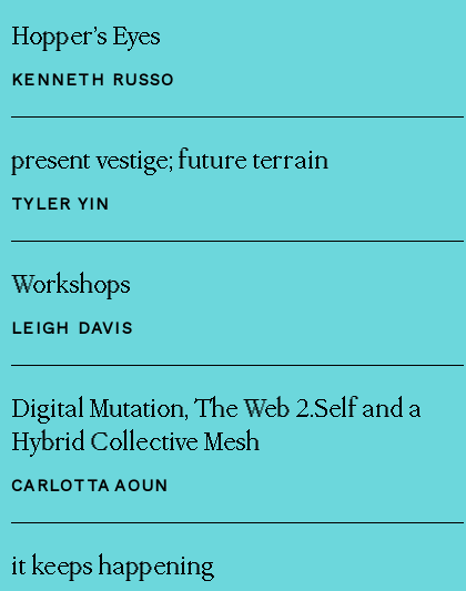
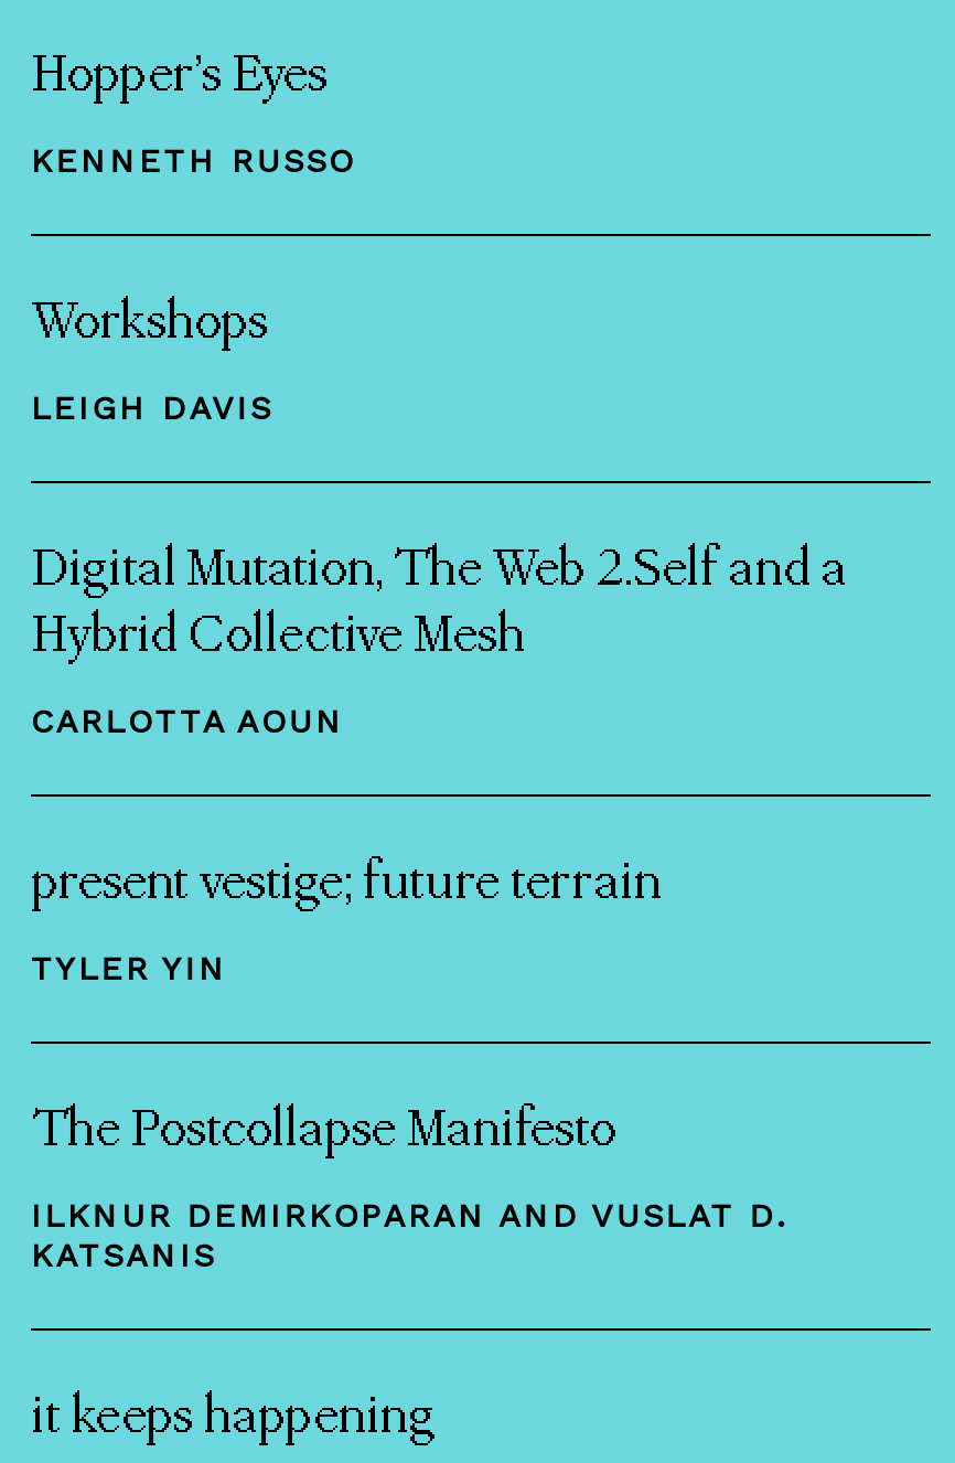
moved down: present vestige; future terrain | TYLER YIN

moved up: Workshops | LEIGH DAVIS | Digital Mutation, The Web 2.Self and a | Hybrid Collective Mesh | CARLOTTA AOUN

+ The Postcollapse Manifesto
+ ILKNUR DEMIRKOPARAN AND VUSLAT D.
+ KATSANIS
